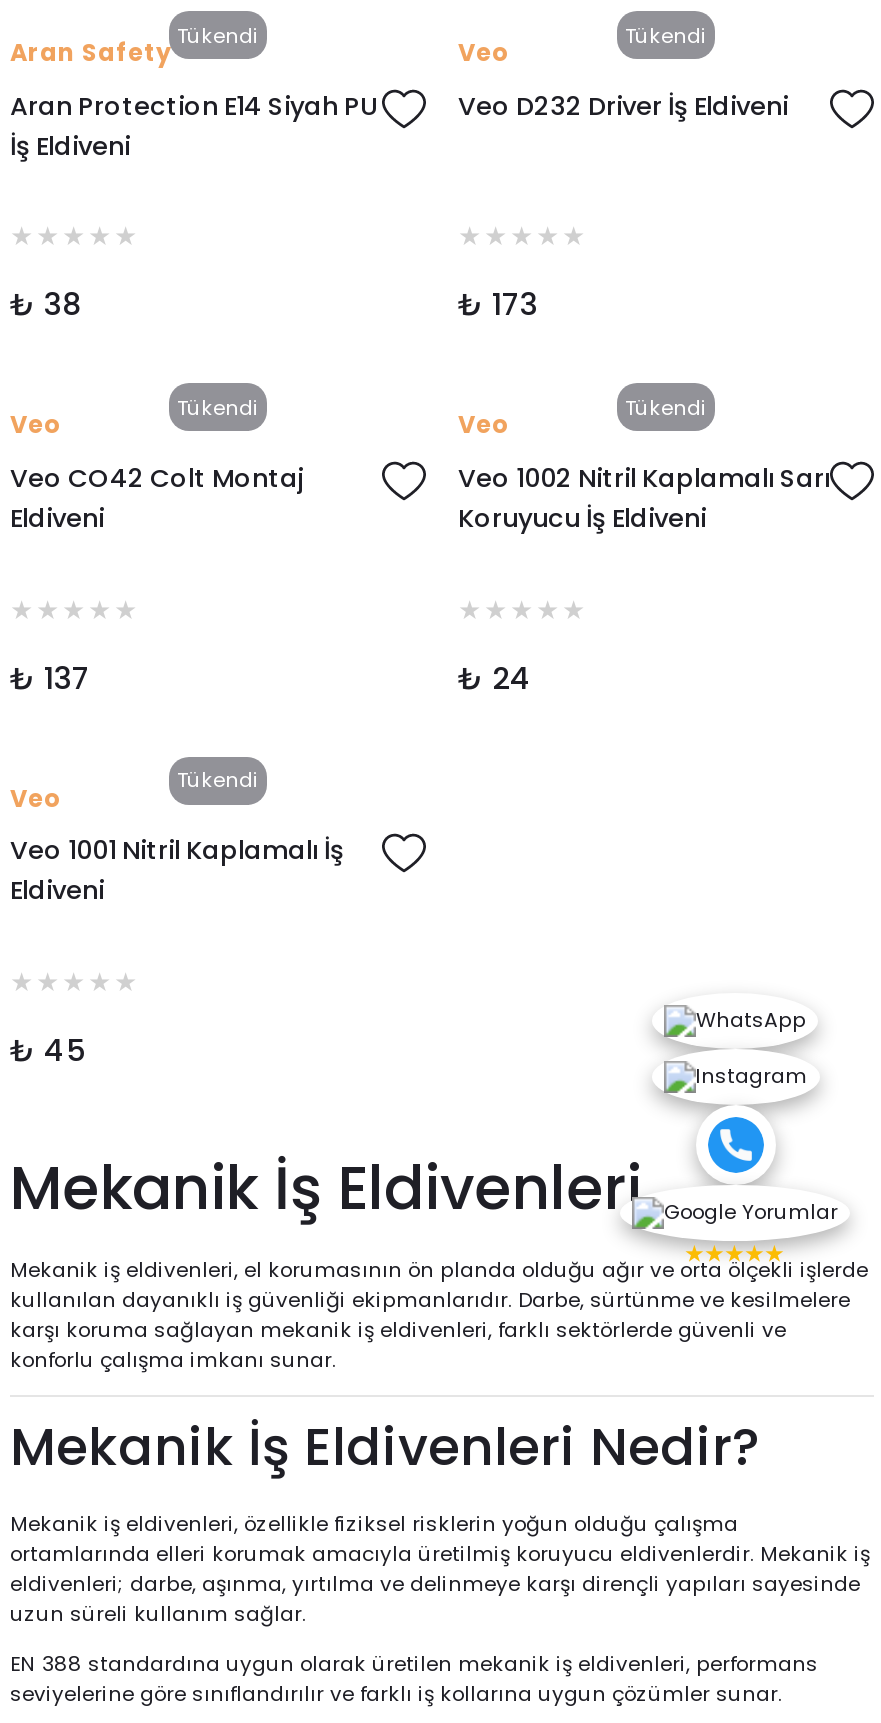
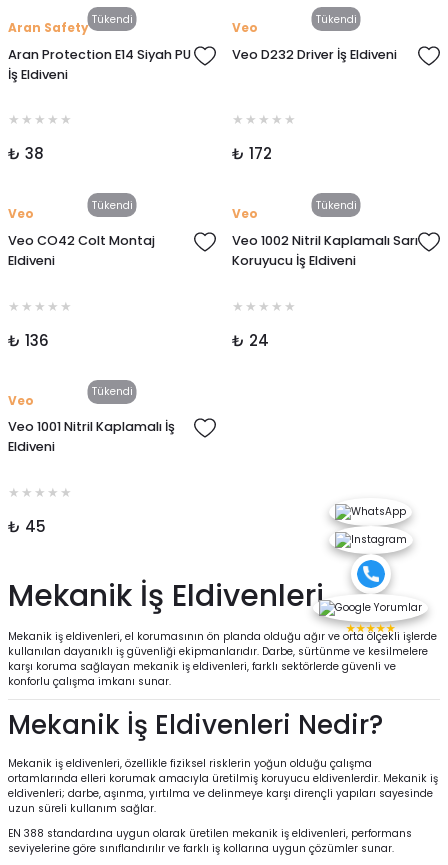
- ₺ 173
+ ₺ 172

- ₺ 137
+ ₺ 136
